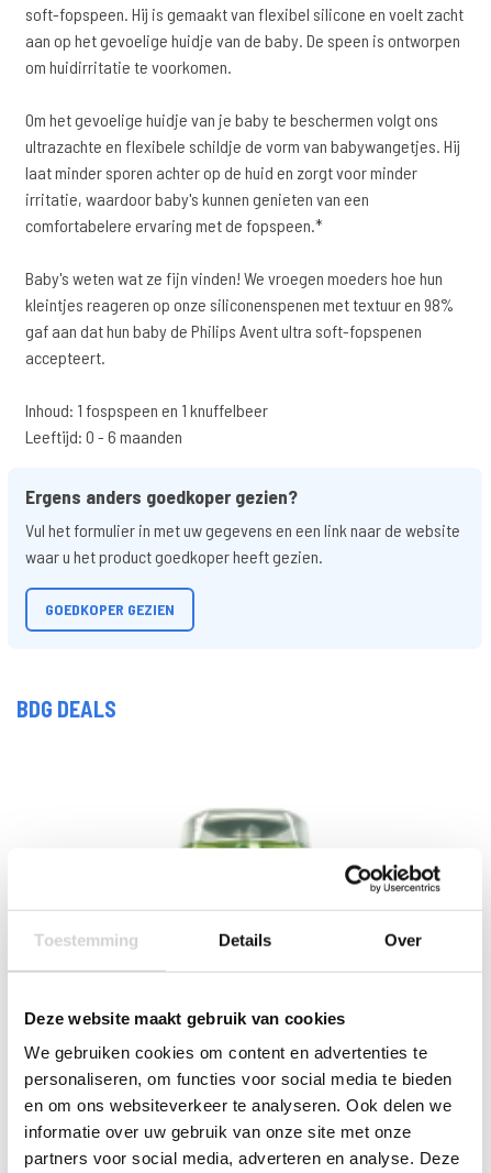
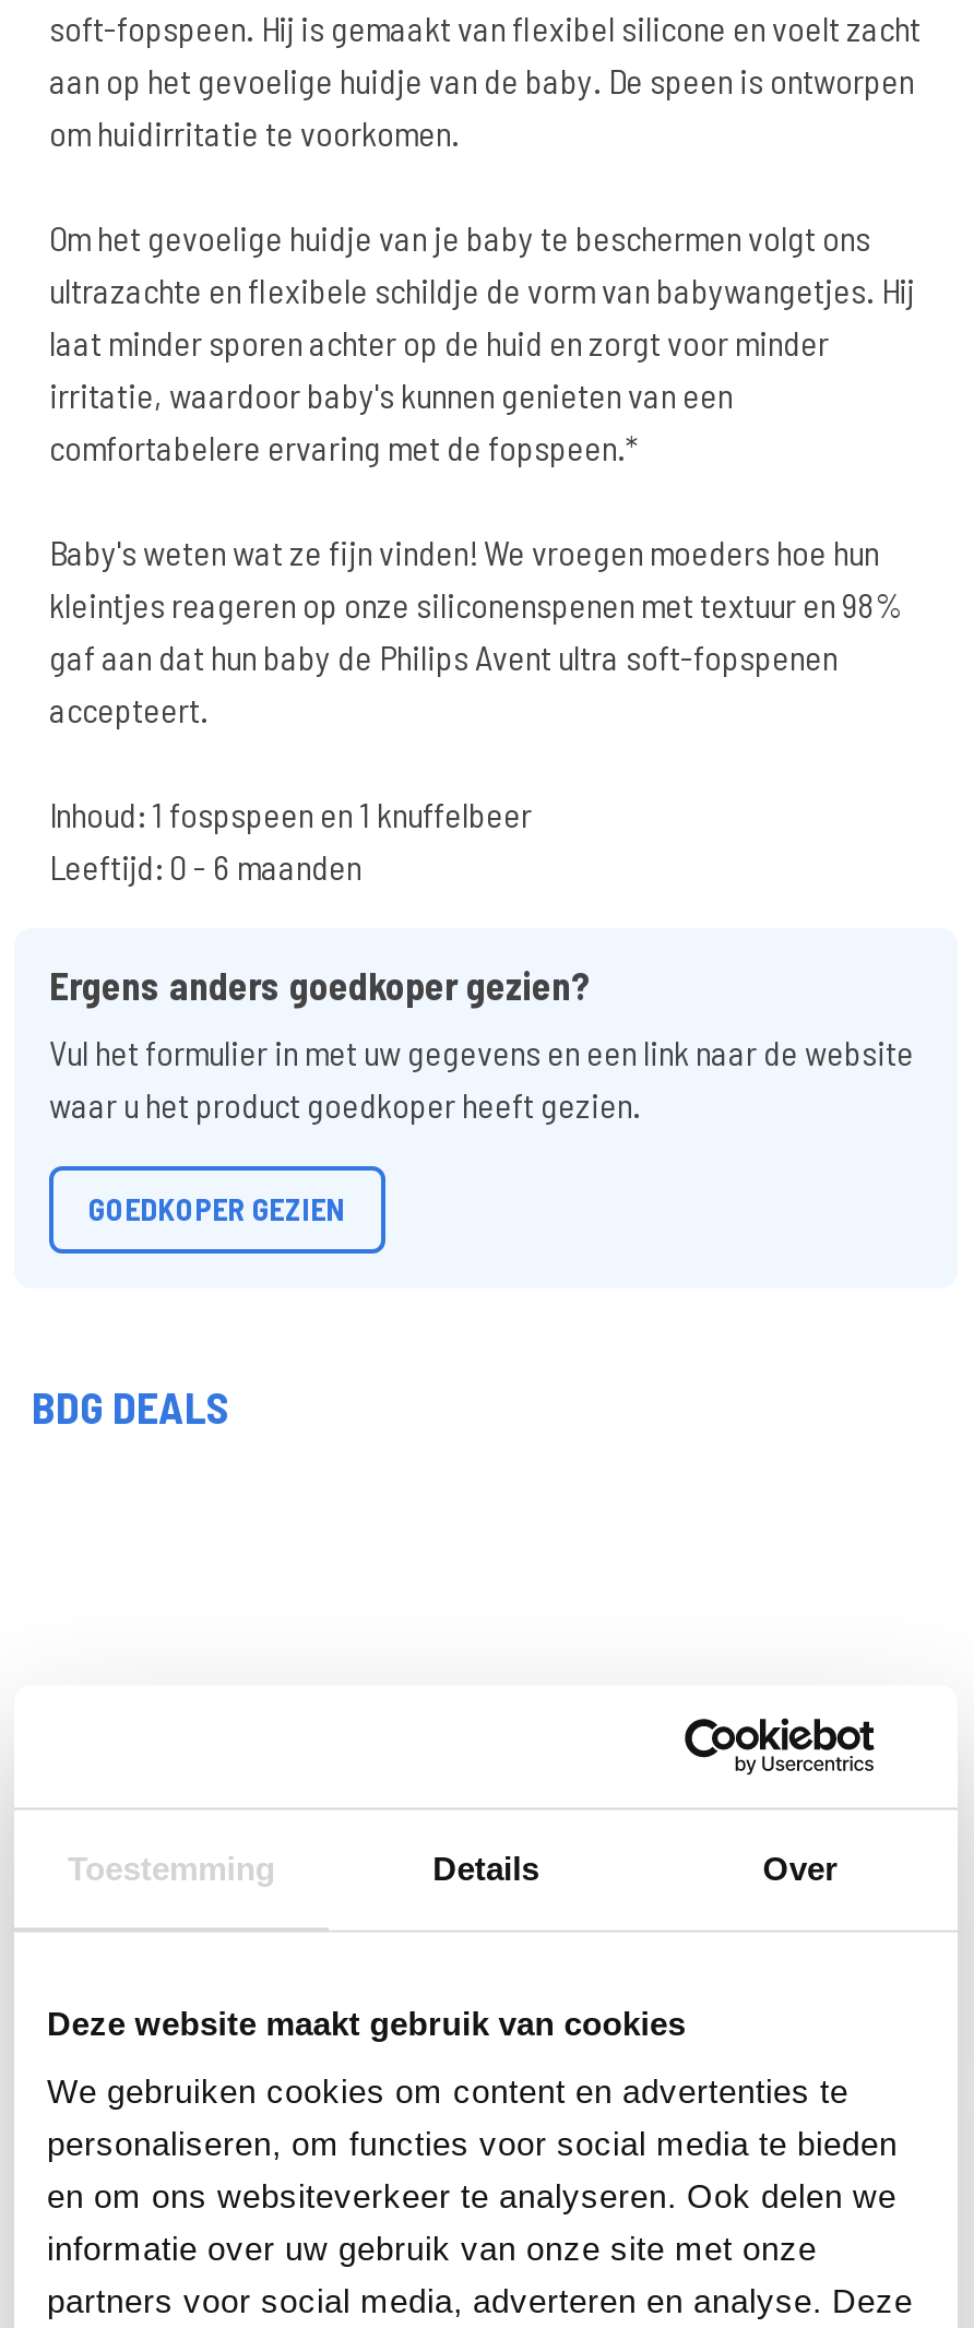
- [image]
